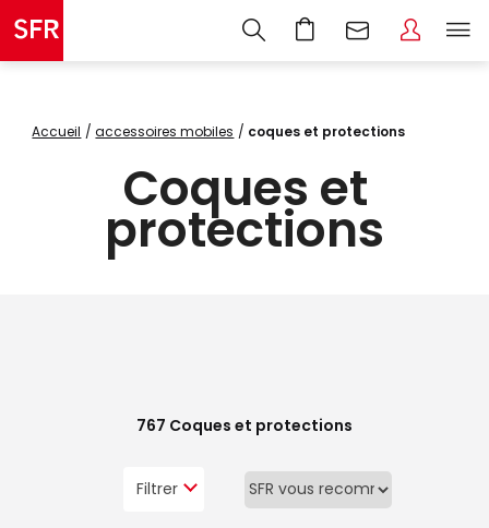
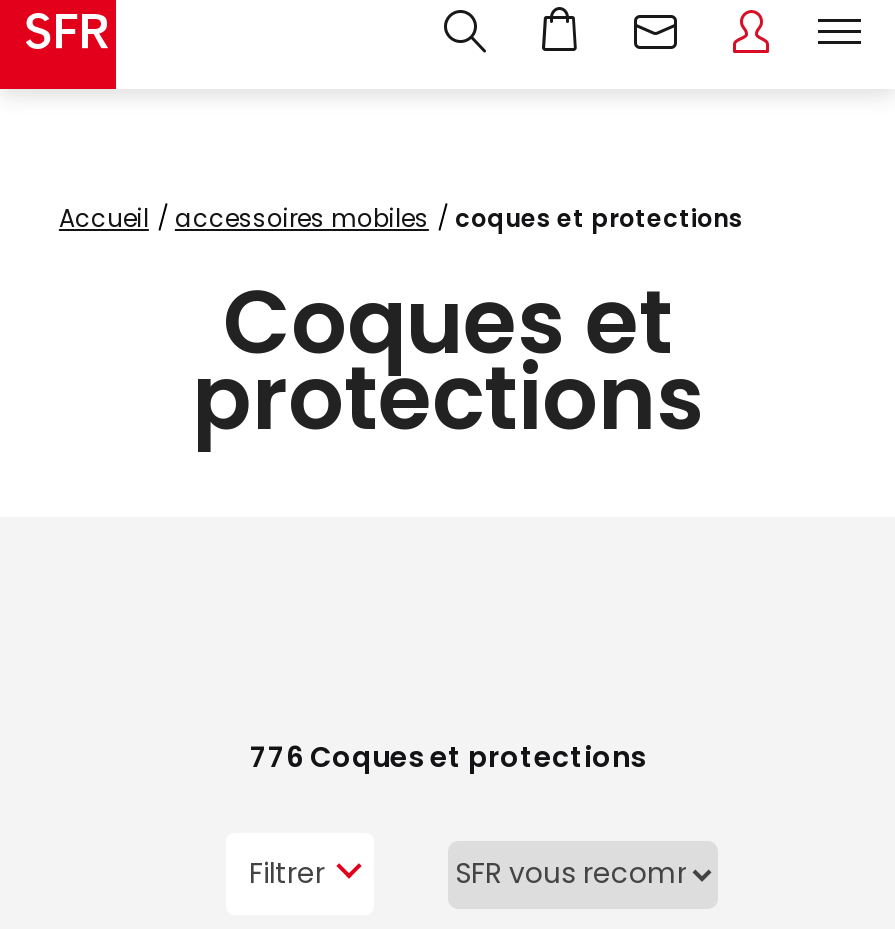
- 767 Coques et protections
+ 776 Coques et protections
